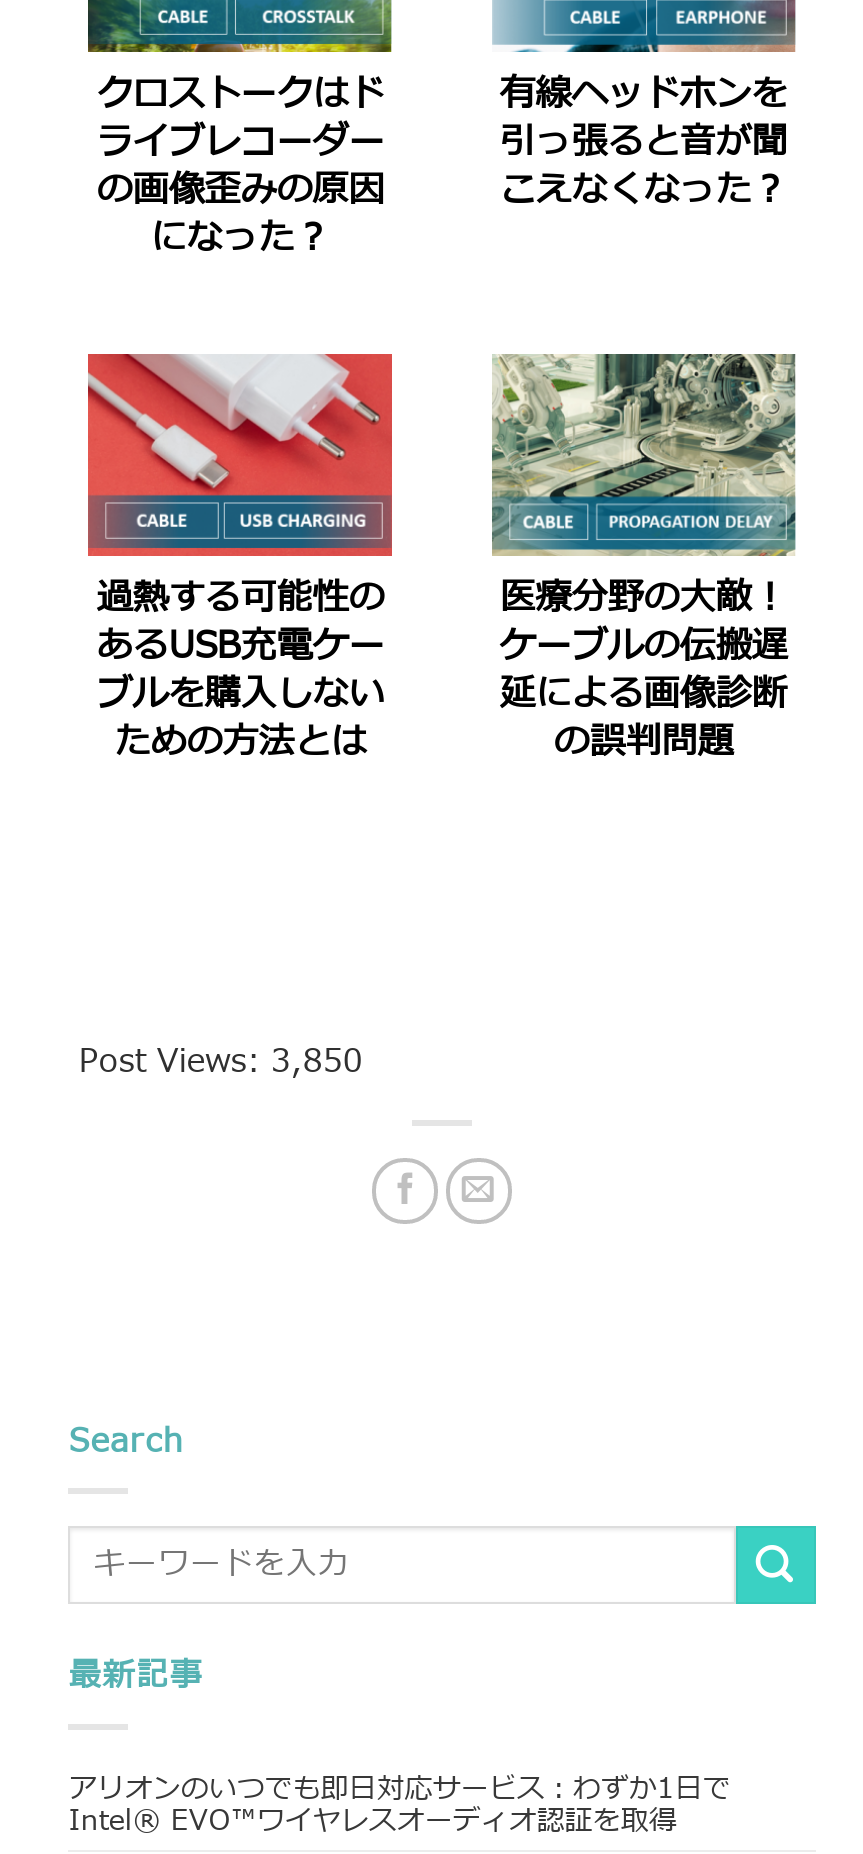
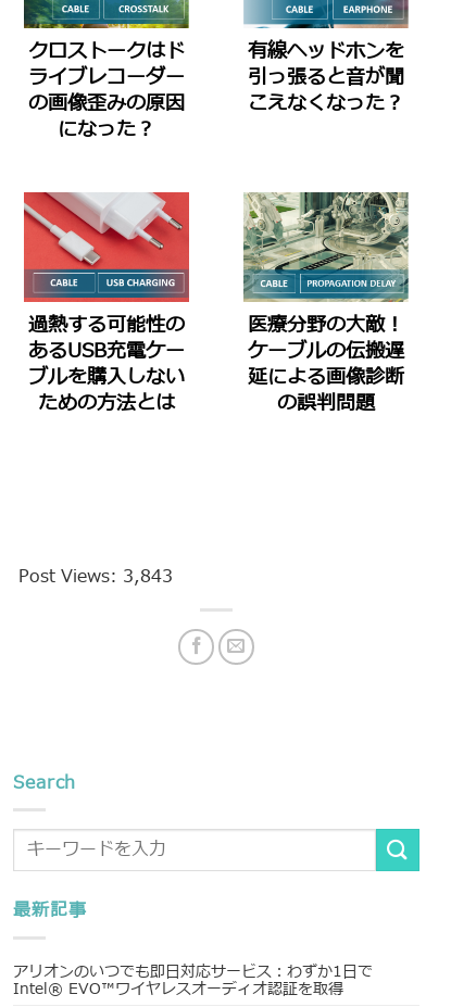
- Post Views: 3,850
+ Post Views: 3,843
